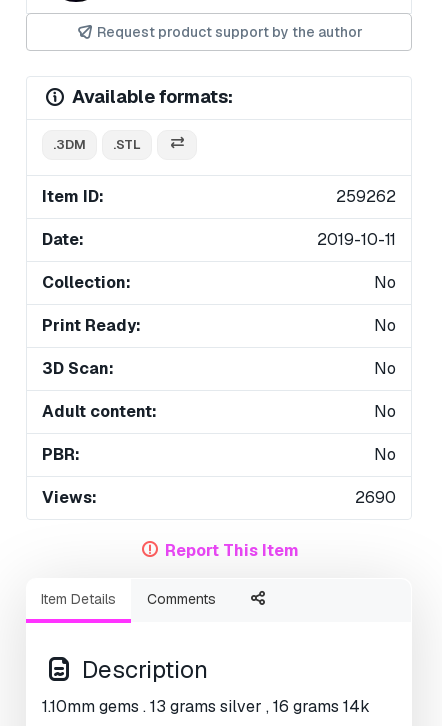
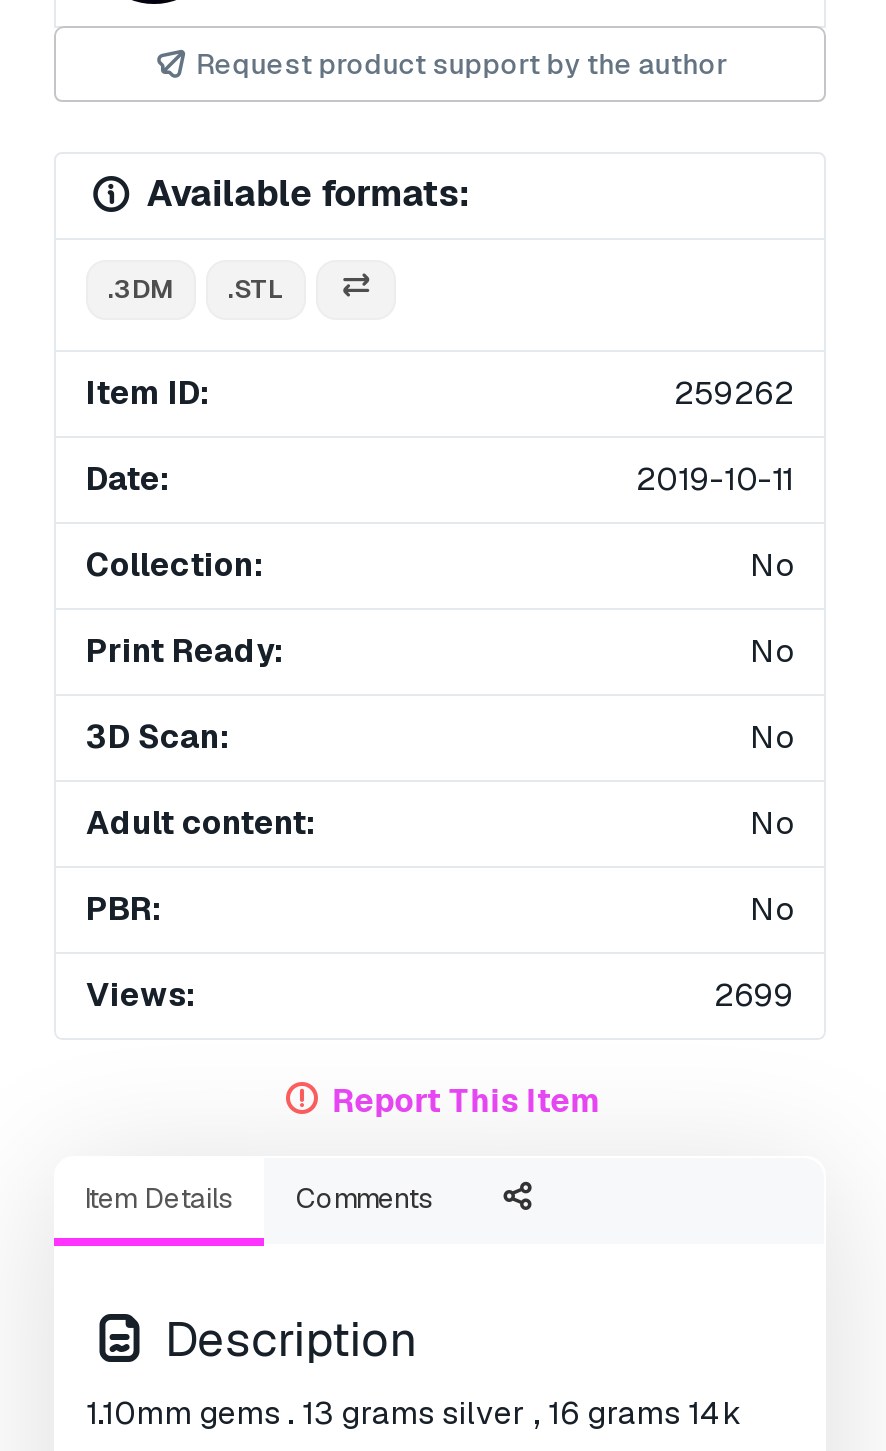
- 2690
+ 2699
